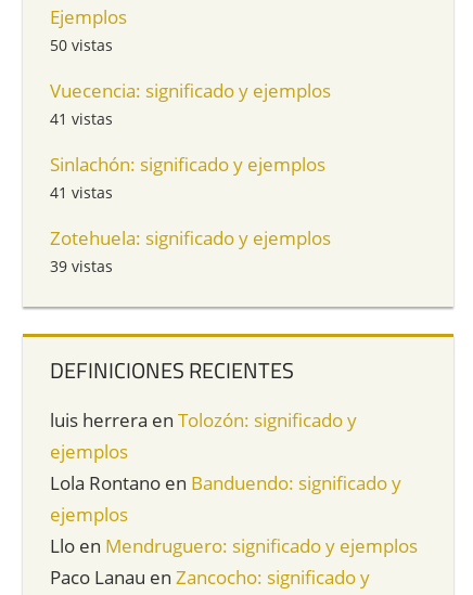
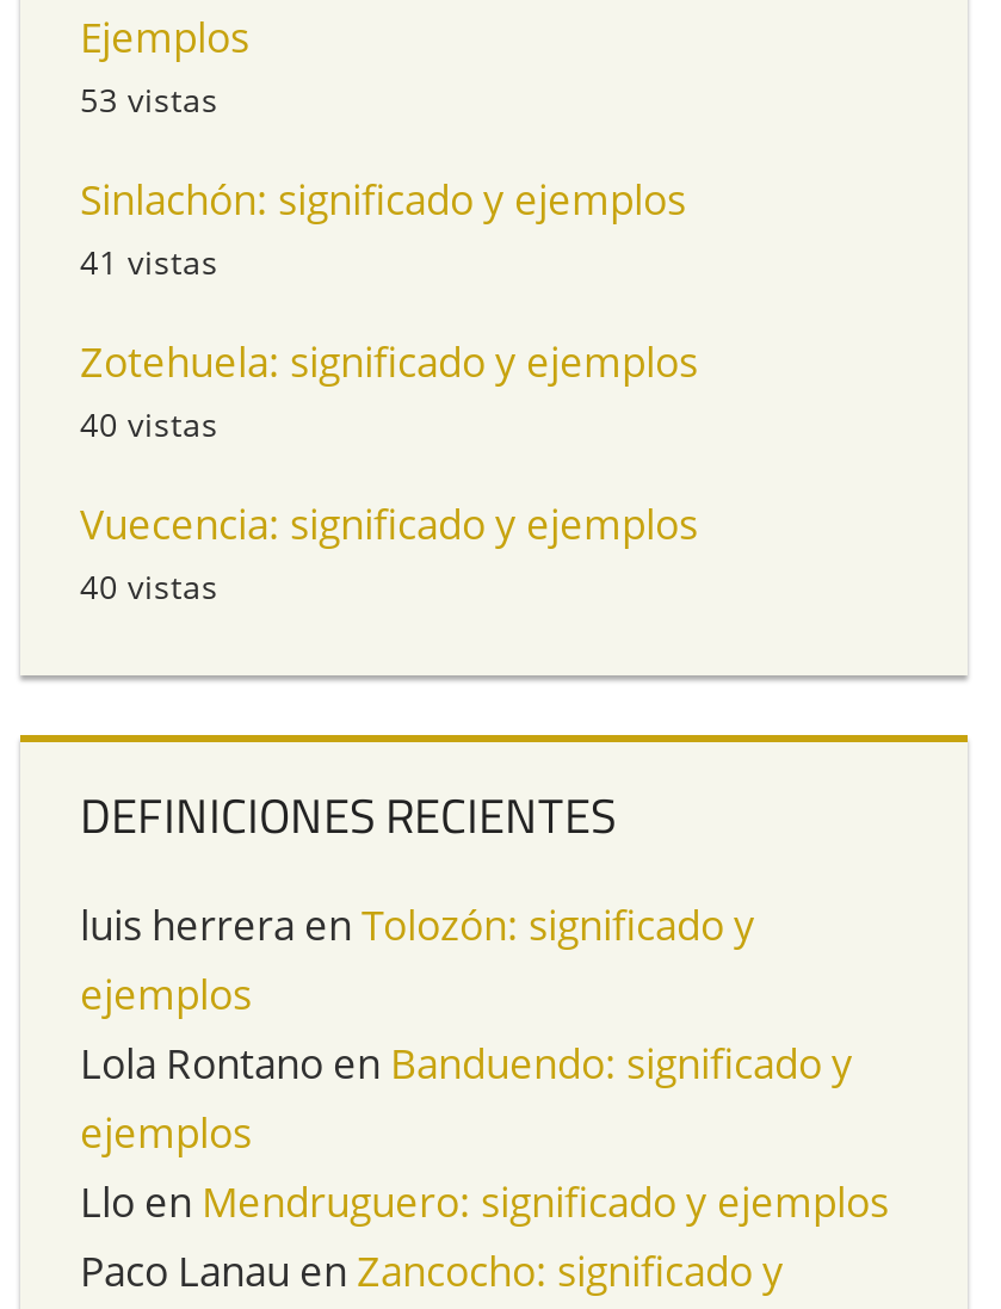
- 50 vistas
- 41 vistas
+ 53 vistas

moved down: Vuecencia: significado y ejemplos

moved up: Sinlachón: significado y ejemplos | 41 vistas | Zotehuela: significado y ejemplos

- 39 vistas
+ 40 vistas
+ 40 vistas
